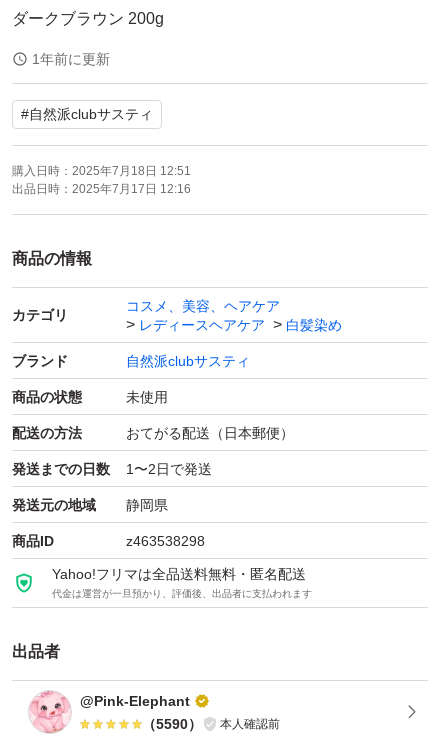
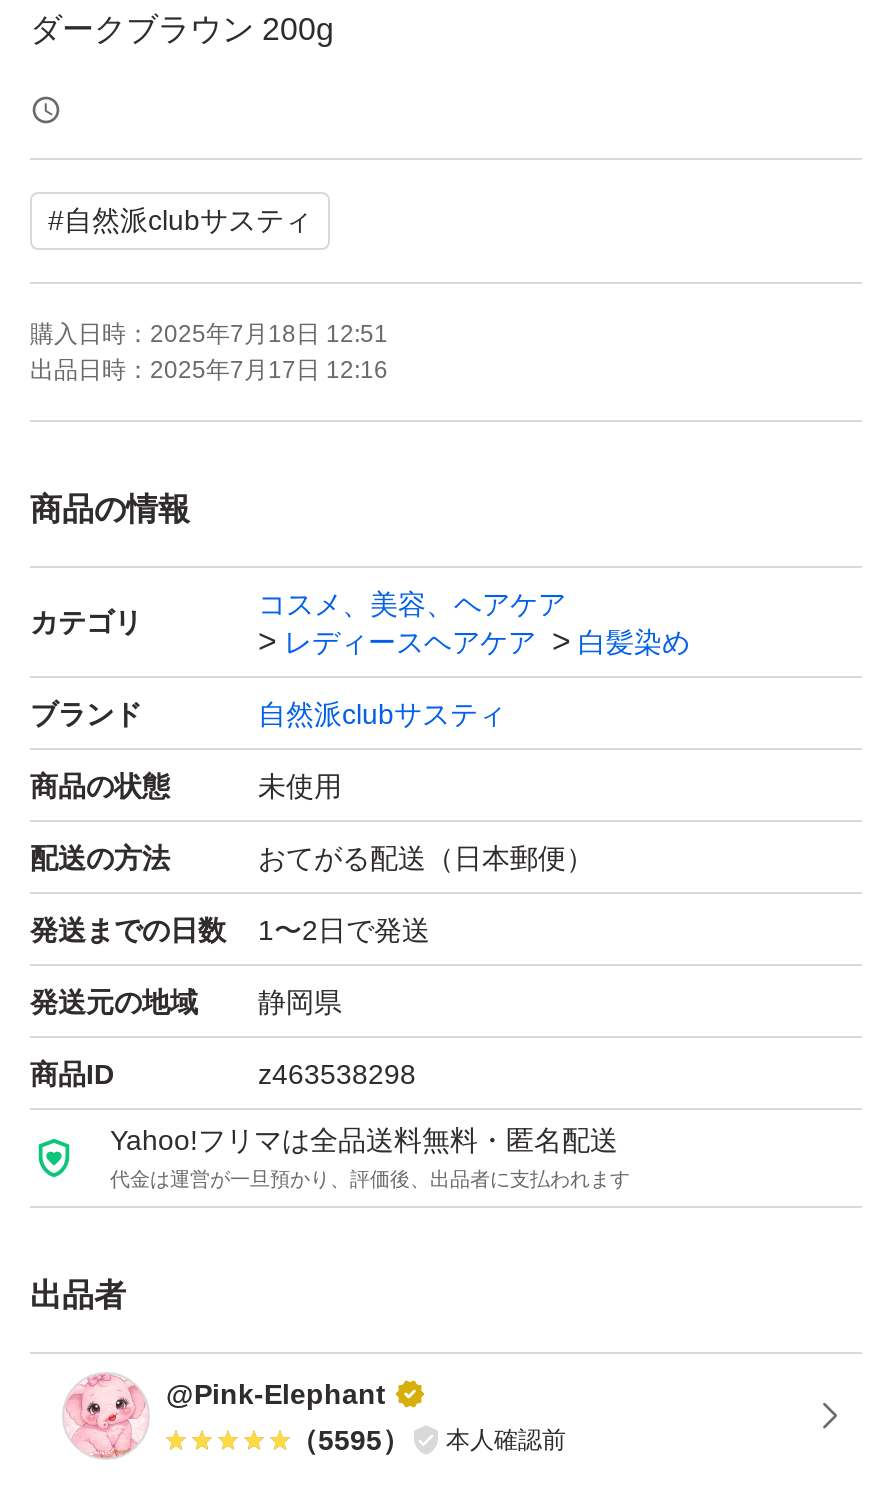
- 1年前に更新

- （5590） 本人確認前
+ （5595） 本人確認前
